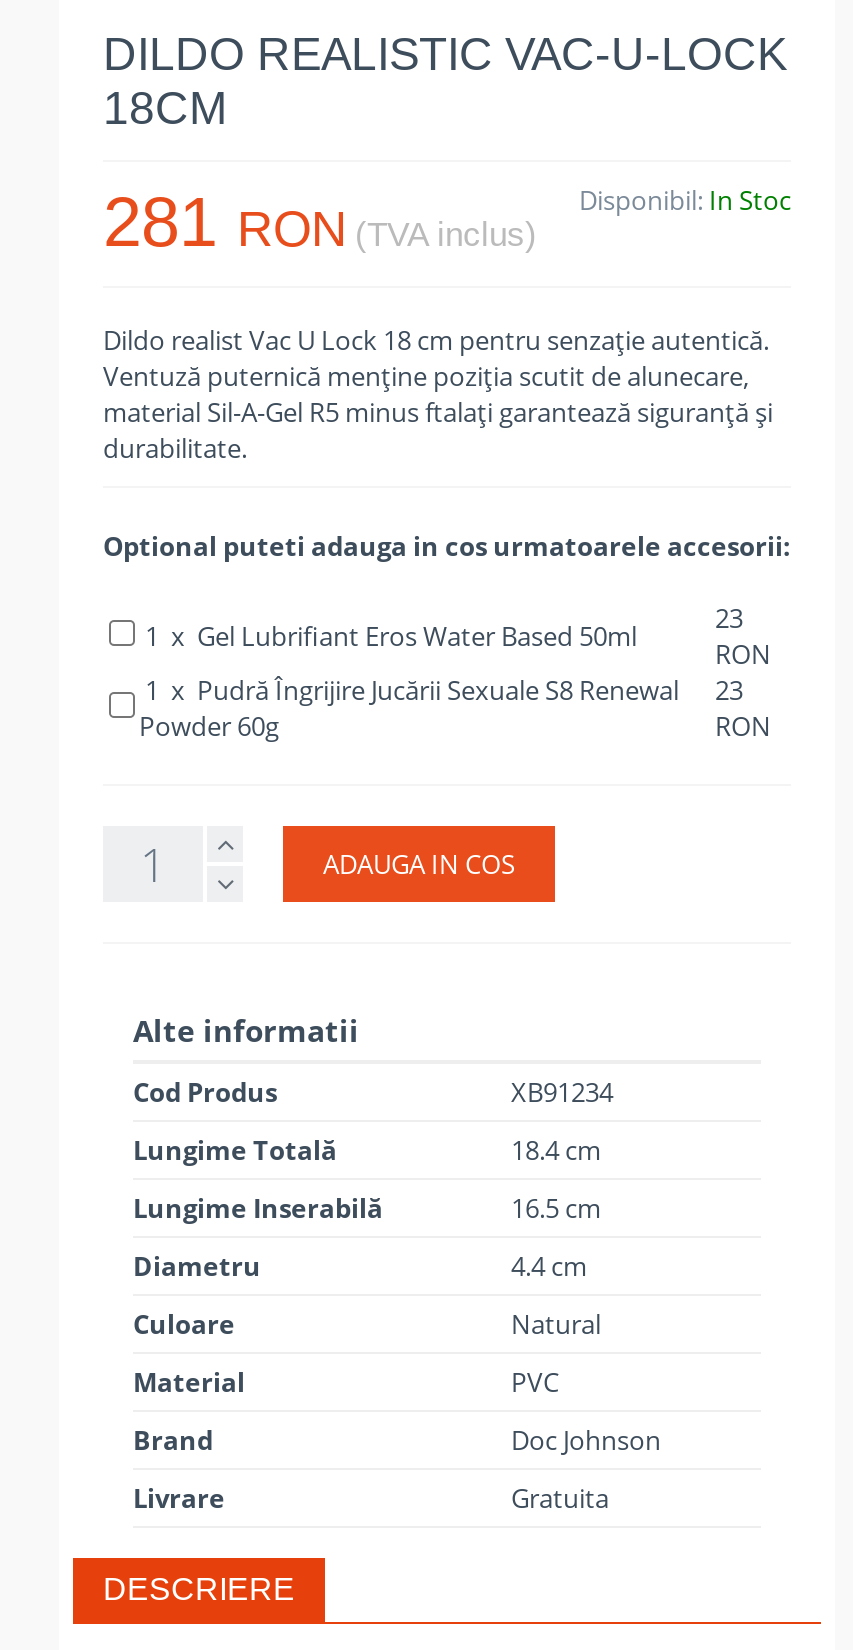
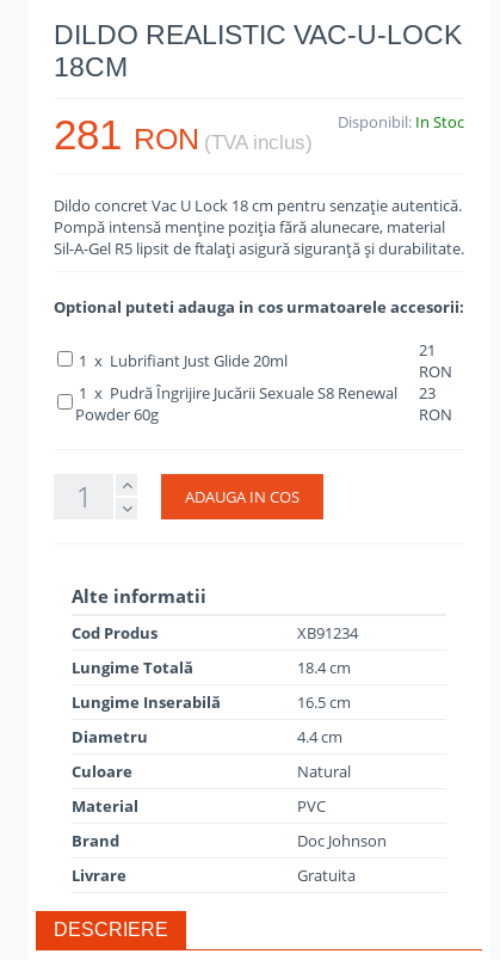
- Dildo realist Vac U Lock 18 cm pentru senzaţie autentică.
- Ventuză puternică menţine poziţia scutit de alunecare,
- material Sil-A-Gel R5 minus ftalaţi garantează siguranţă și
- durabilitate.
+ Dildo concret Vac U Lock 18 cm pentru senzaţie autentică.
+ Pompă intensă menţine poziţia fără alunecare, material
+ Sil-A-Gel R5 lipsit de ftalaţi asigură siguranţă și durabilitate.

- 1 x Gel Lubrifiant Eros Water Based 50ml
- 23
+ 1 x Lubrifiant Just Glide 20ml
+ 21
